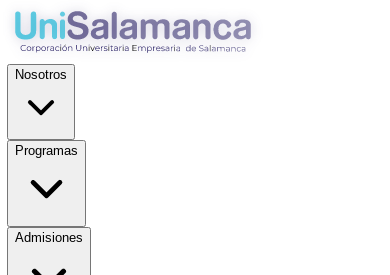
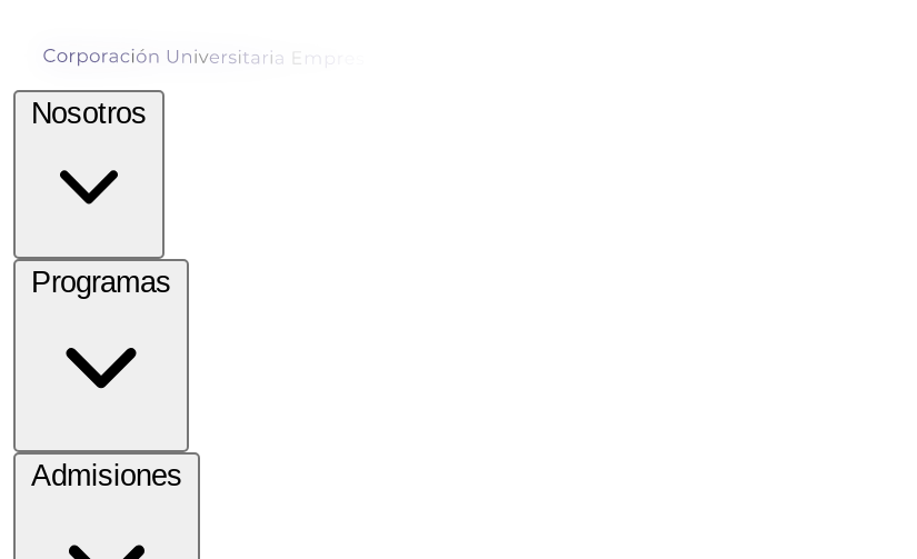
- [image]
